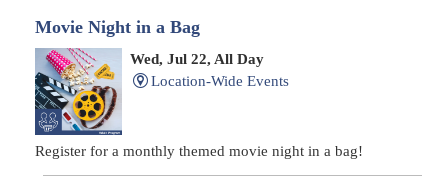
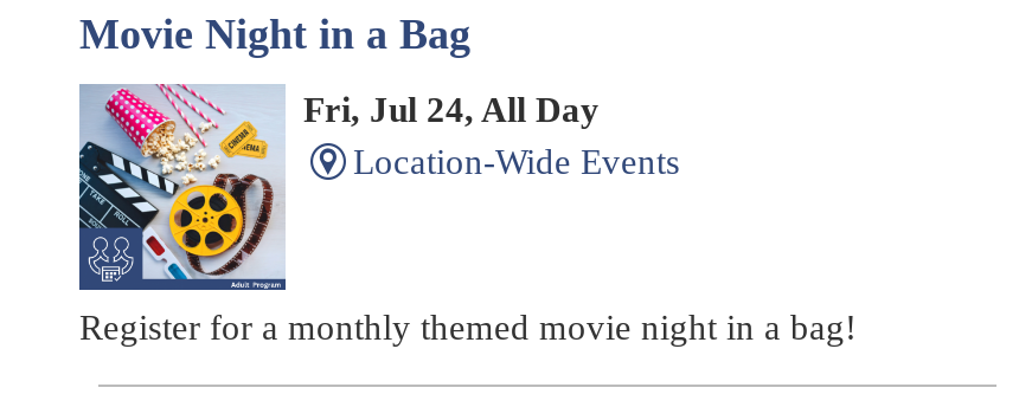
- Wed, Jul 22, All Day
+ Fri, Jul 24, All Day
